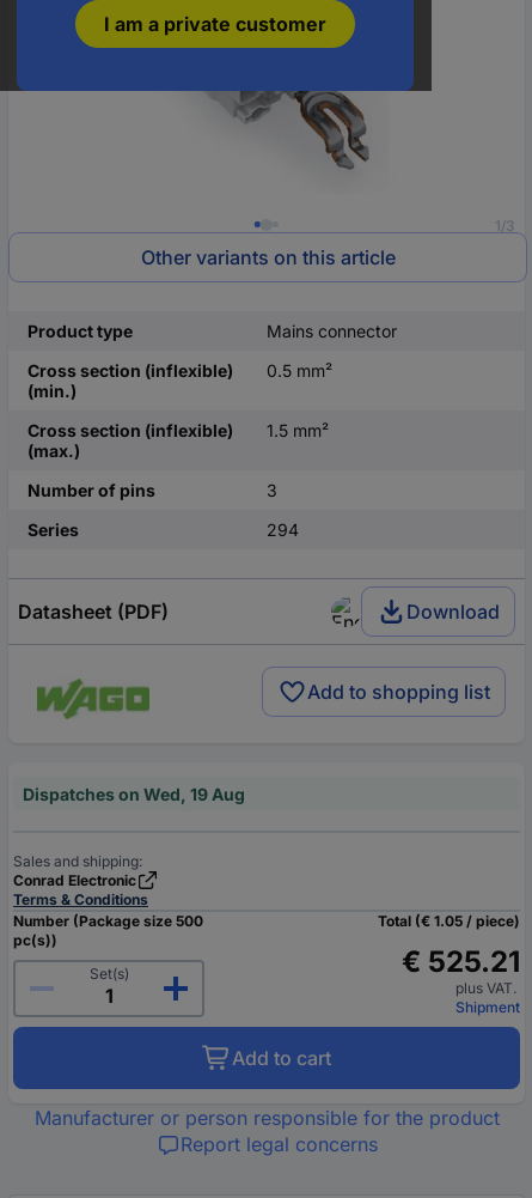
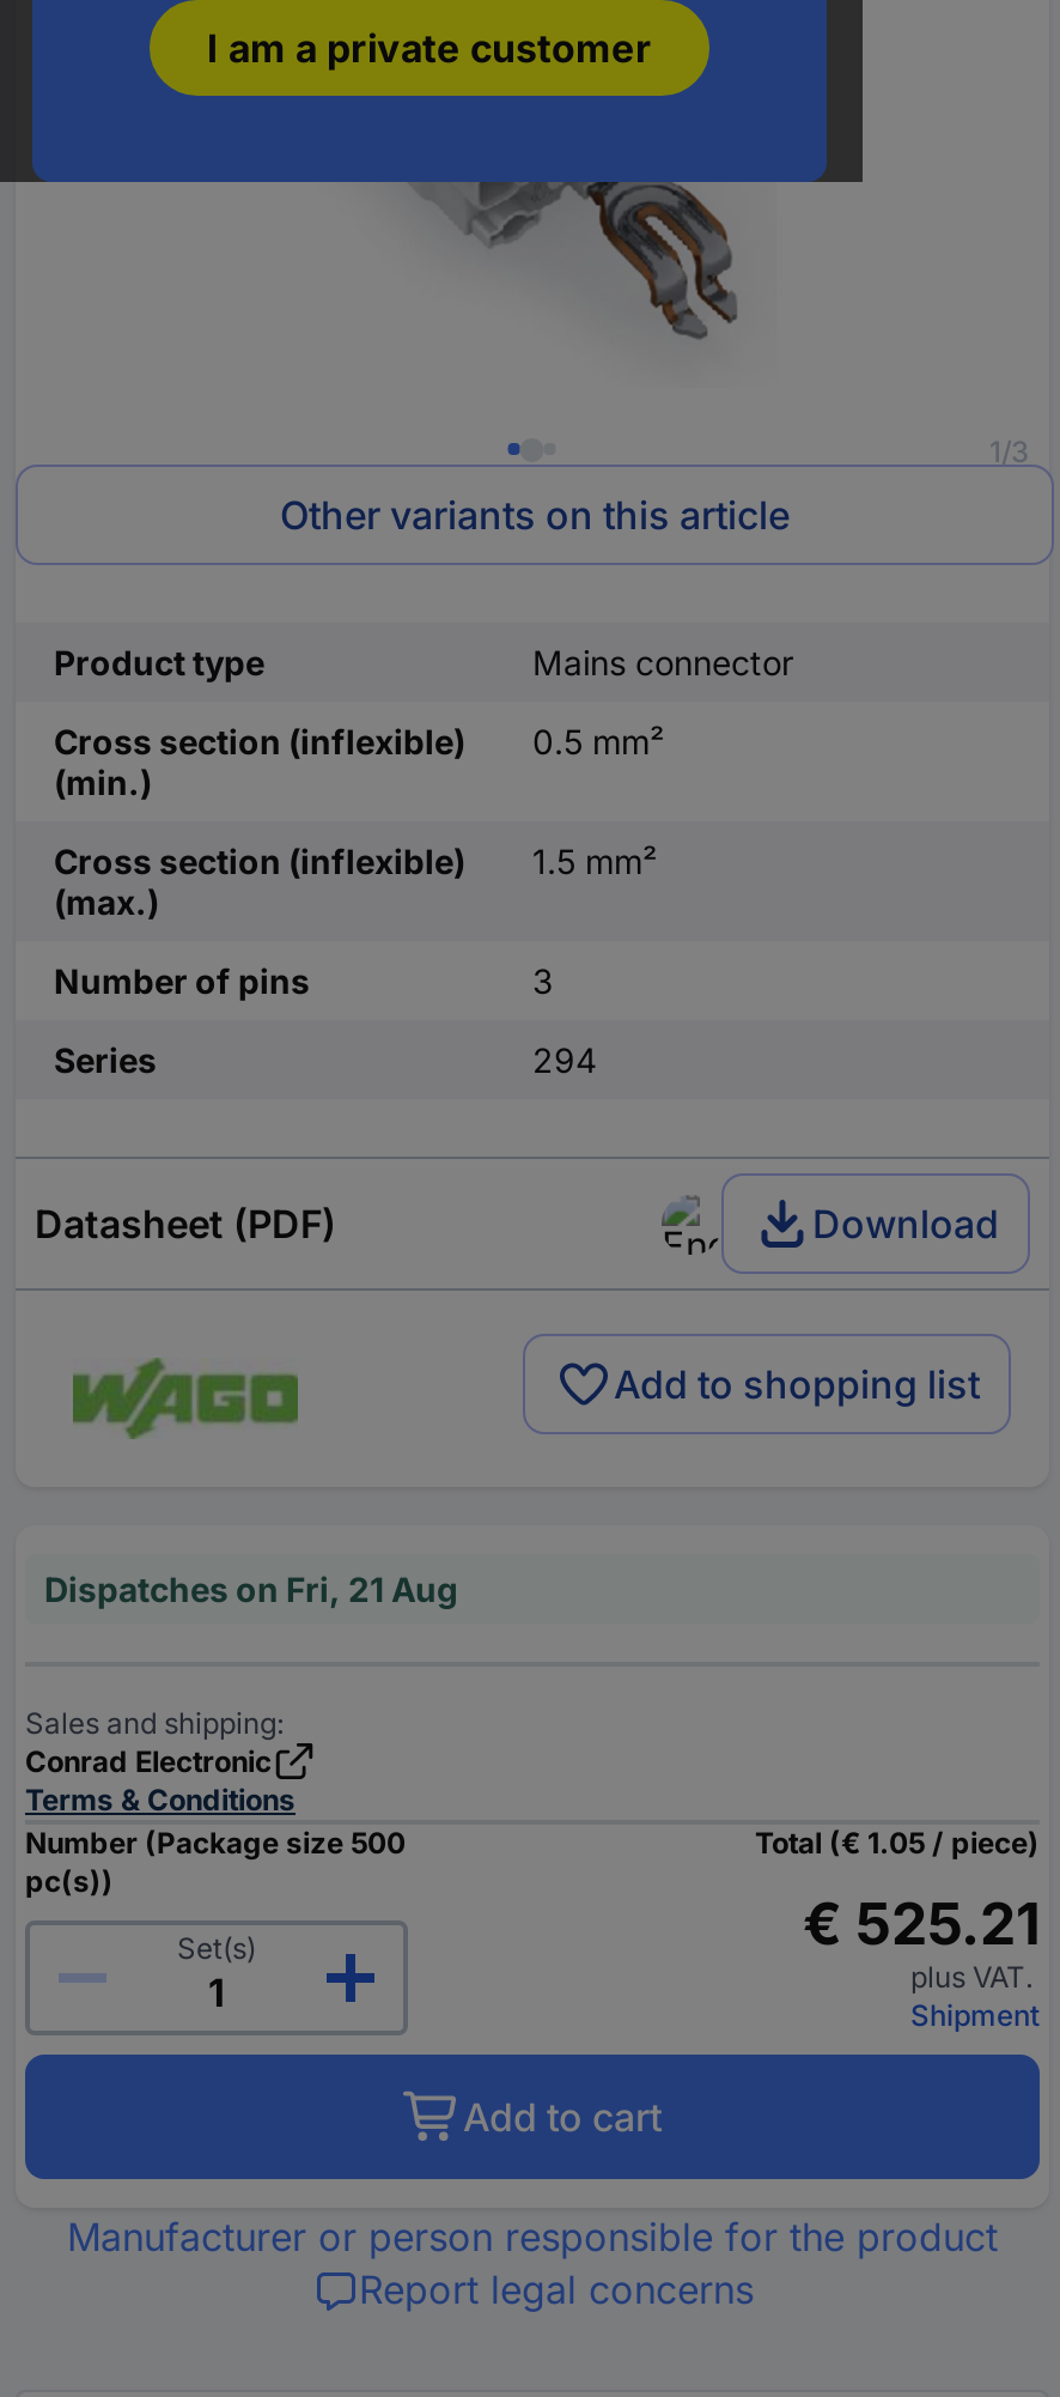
- Dispatches on Wed, 19 Aug
+ Dispatches on Fri, 21 Aug
